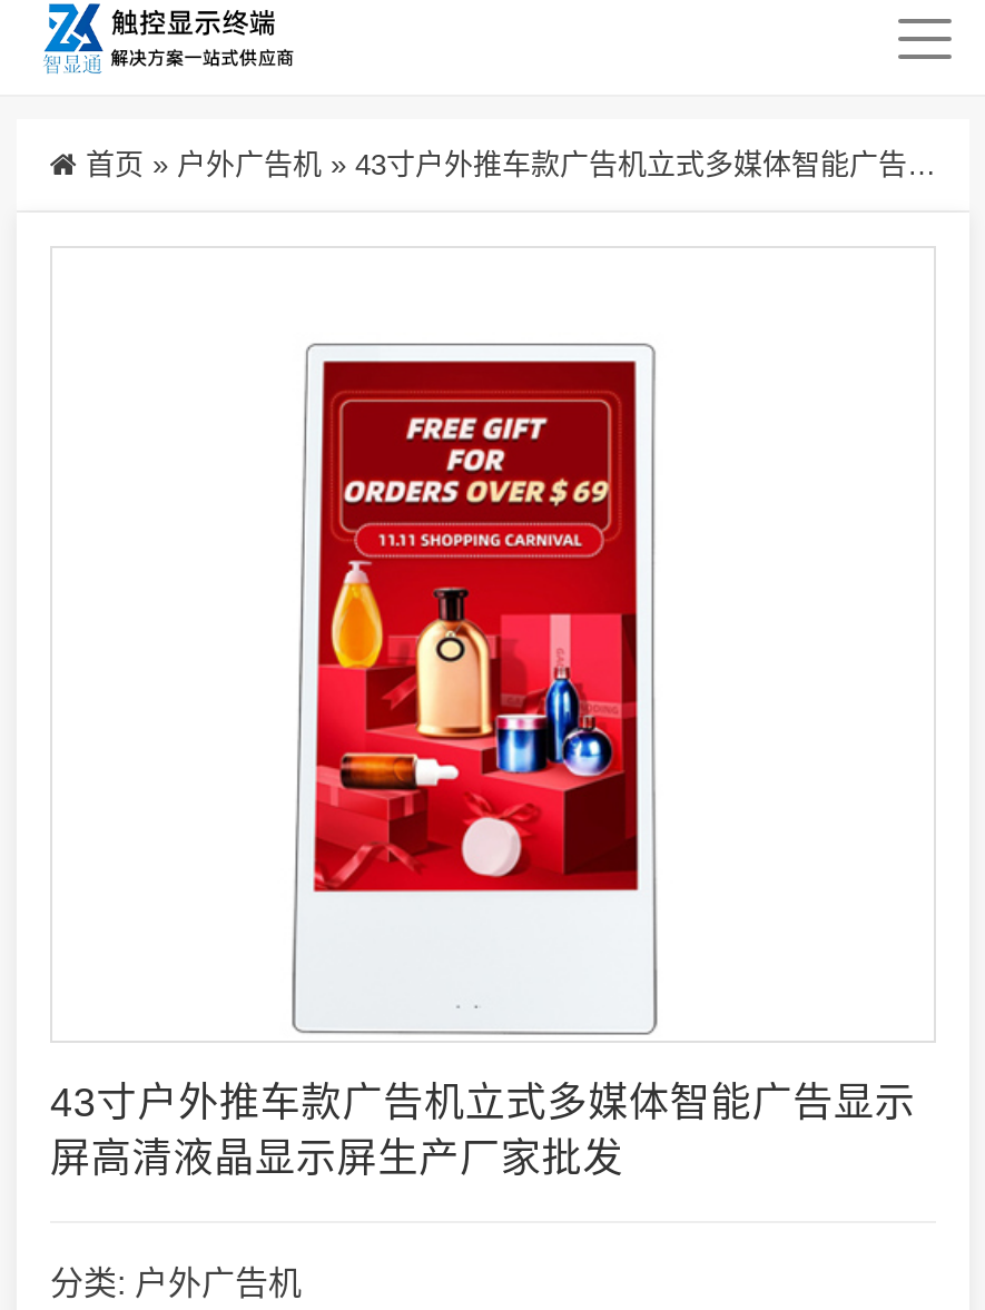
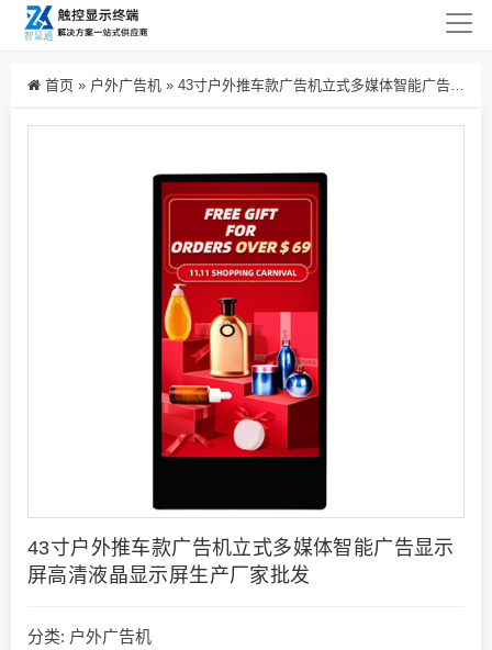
- [image]
+ [image]
